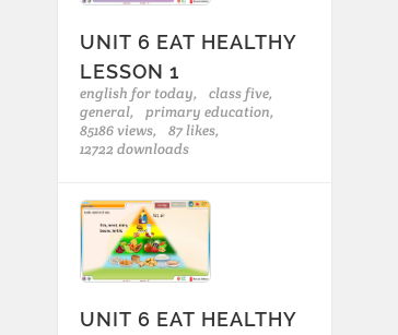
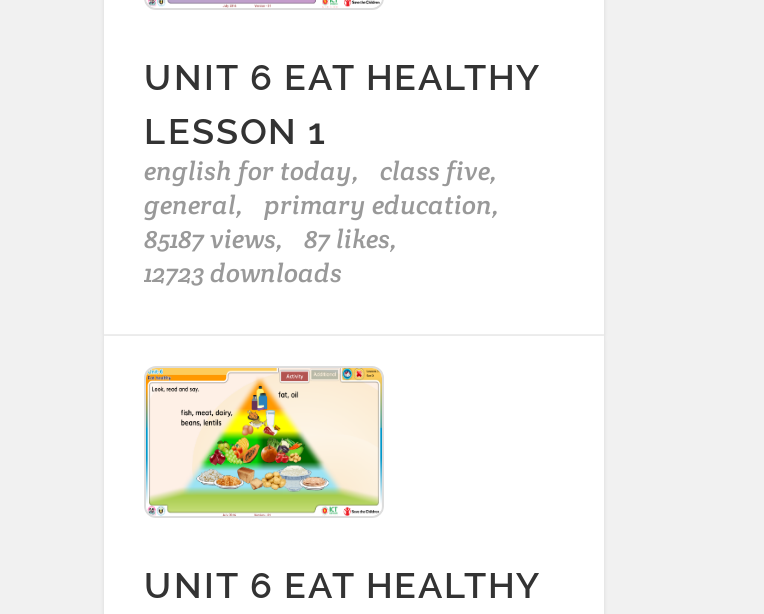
- 85186 views, 87 likes,
+ 85187 views, 87 likes,

- 12722 downloads
+ 12723 downloads
